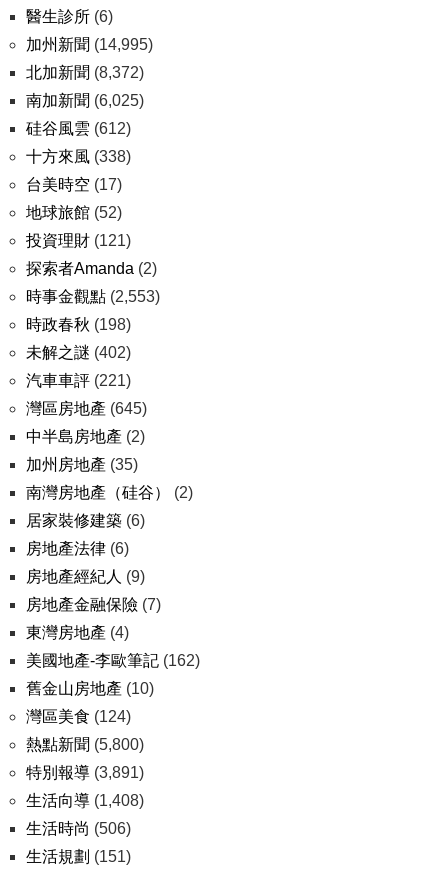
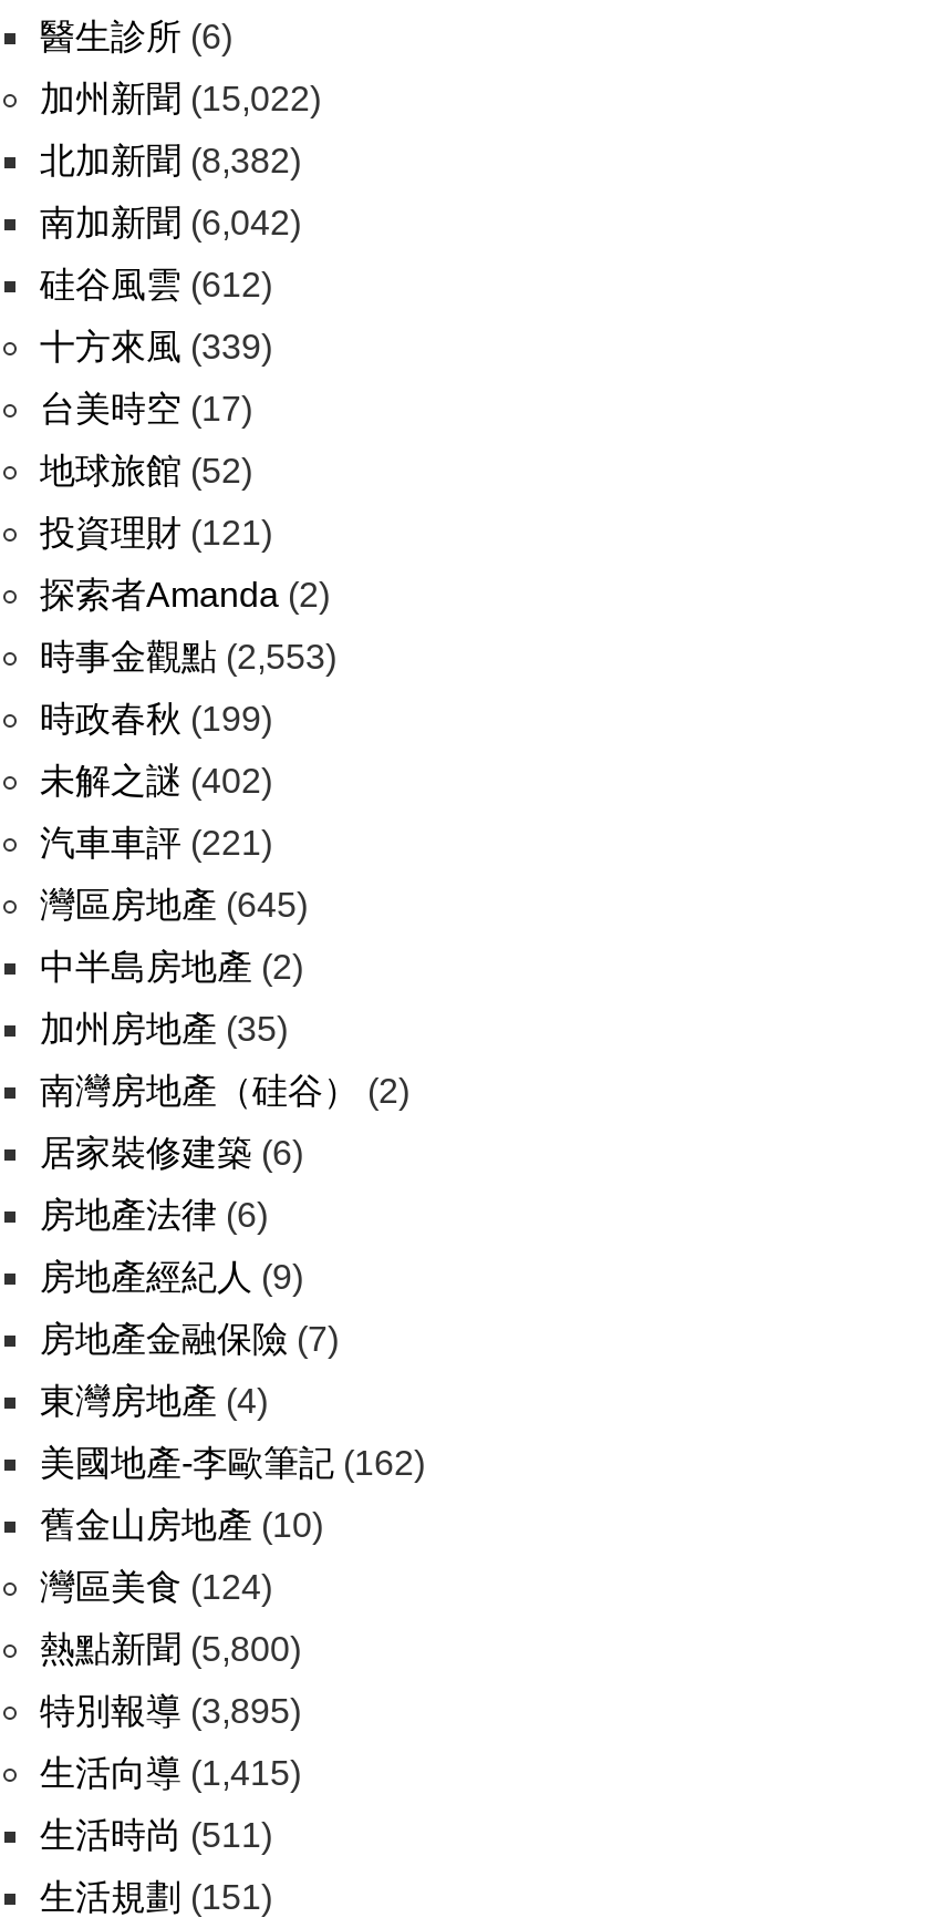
- 加州新聞(14,995)
+ 加州新聞(15,022)

- 北加新聞(8,372)
+ 北加新聞(8,382)

- 南加新聞(6,025)
+ 南加新聞(6,042)

- 十方來風(338)
+ 十方來風(339)

- 時政春秋(198)
+ 時政春秋(199)

- 特別報導(3,891)
+ 特別報導(3,895)

- 生活向導(1,408)
+ 生活向導(1,415)

- 生活時尚(506)
+ 生活時尚(511)
